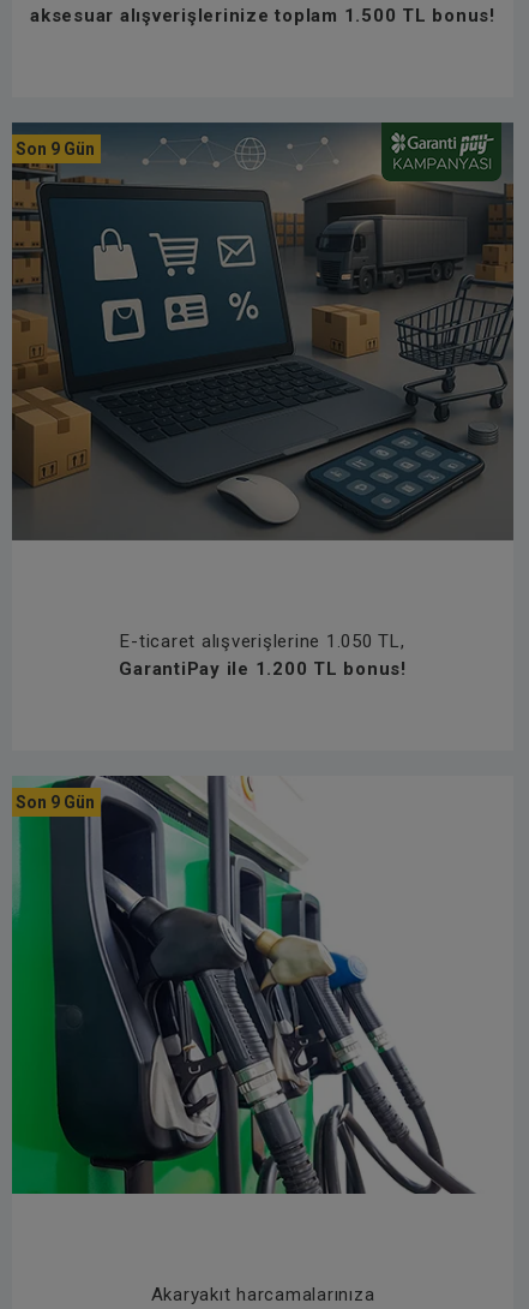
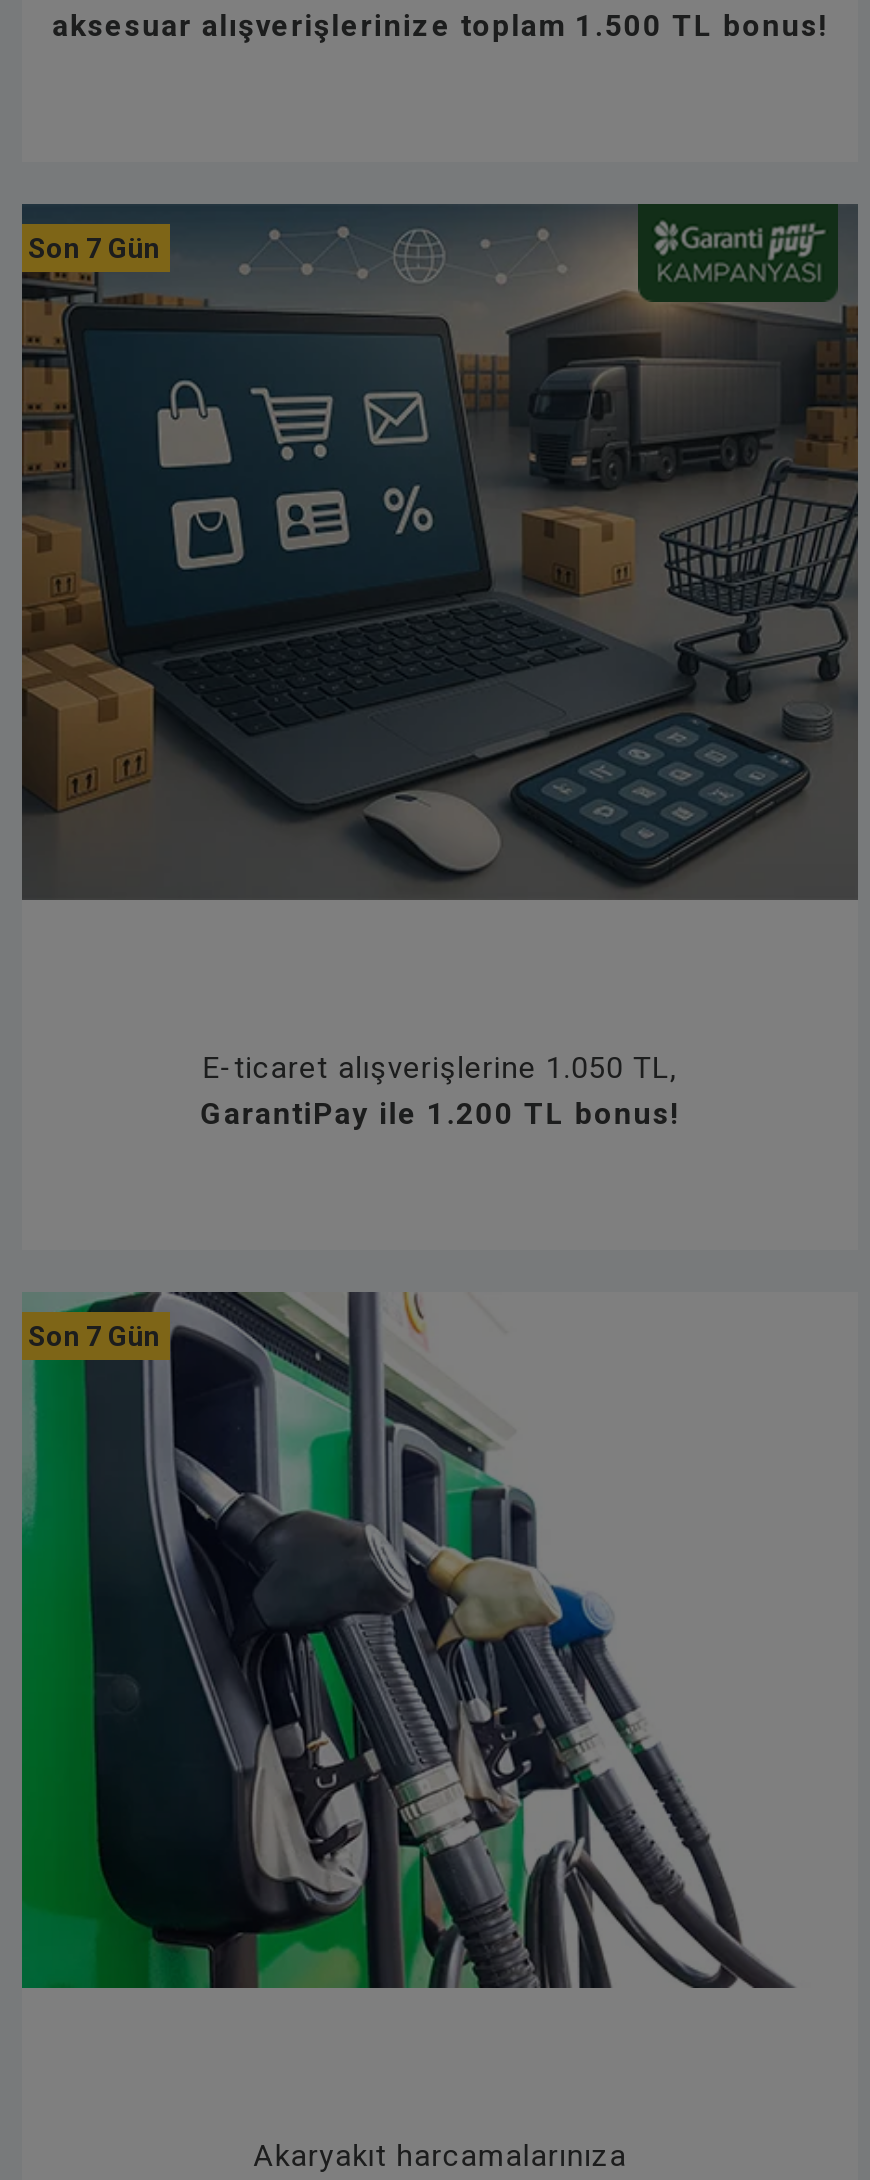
- Son 9 Gün
+ Son 7 Gün

- Son 9 Gün
+ Son 7 Gün
